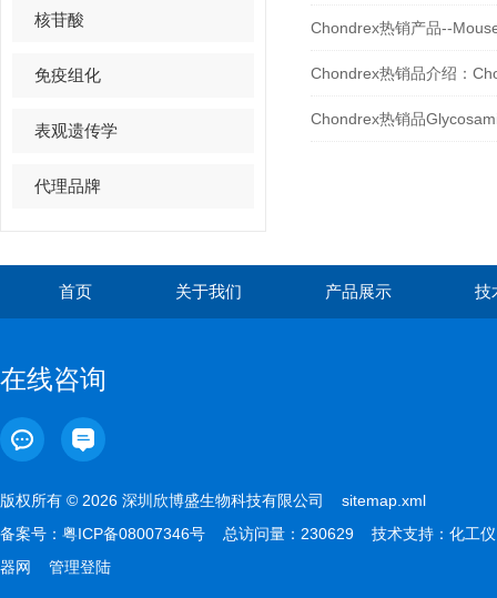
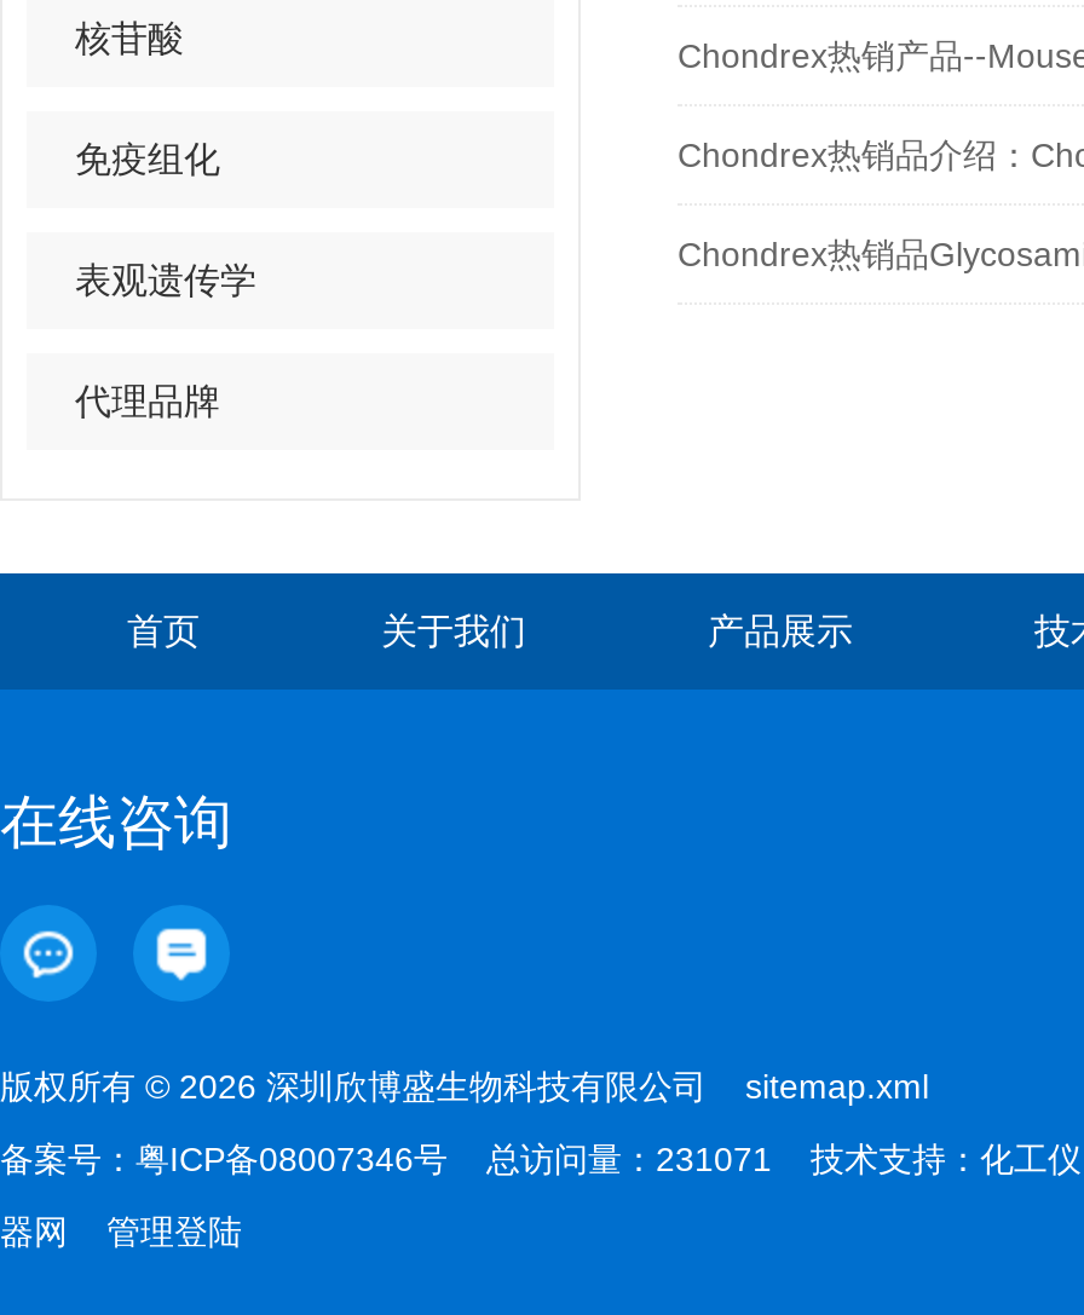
- 备案号：粤ICP备08007346号总访问量：230629 技术支持：化工仪
+ 备案号：粤ICP备08007346号总访问量：231071 技术支持：化工仪
